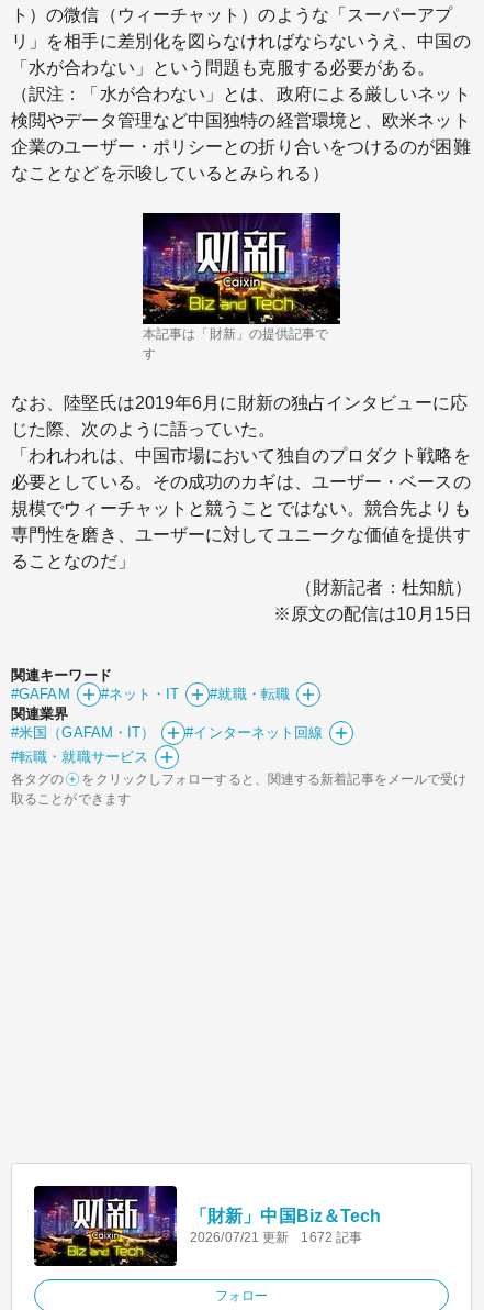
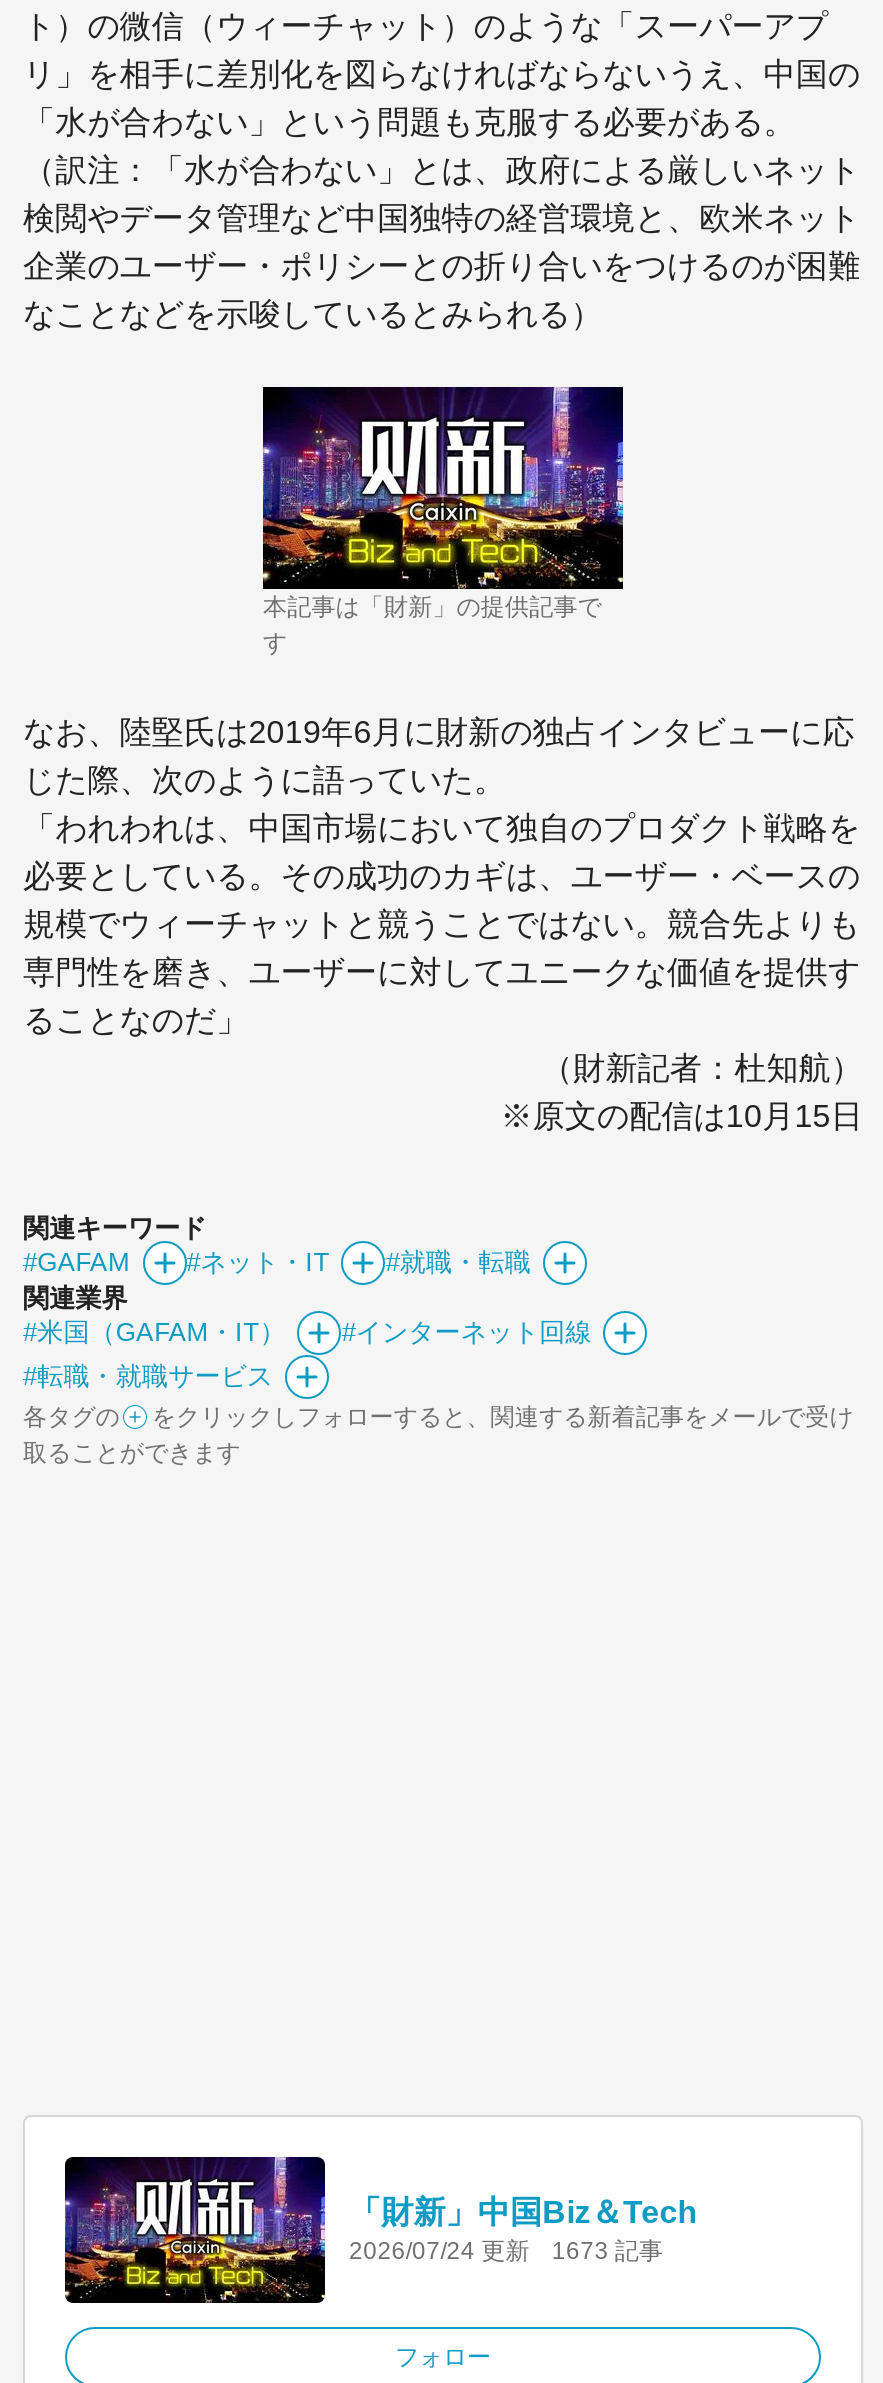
- 2026/07/21 更新
+ 2026/07/24 更新

- 1672 記事
+ 1673 記事
